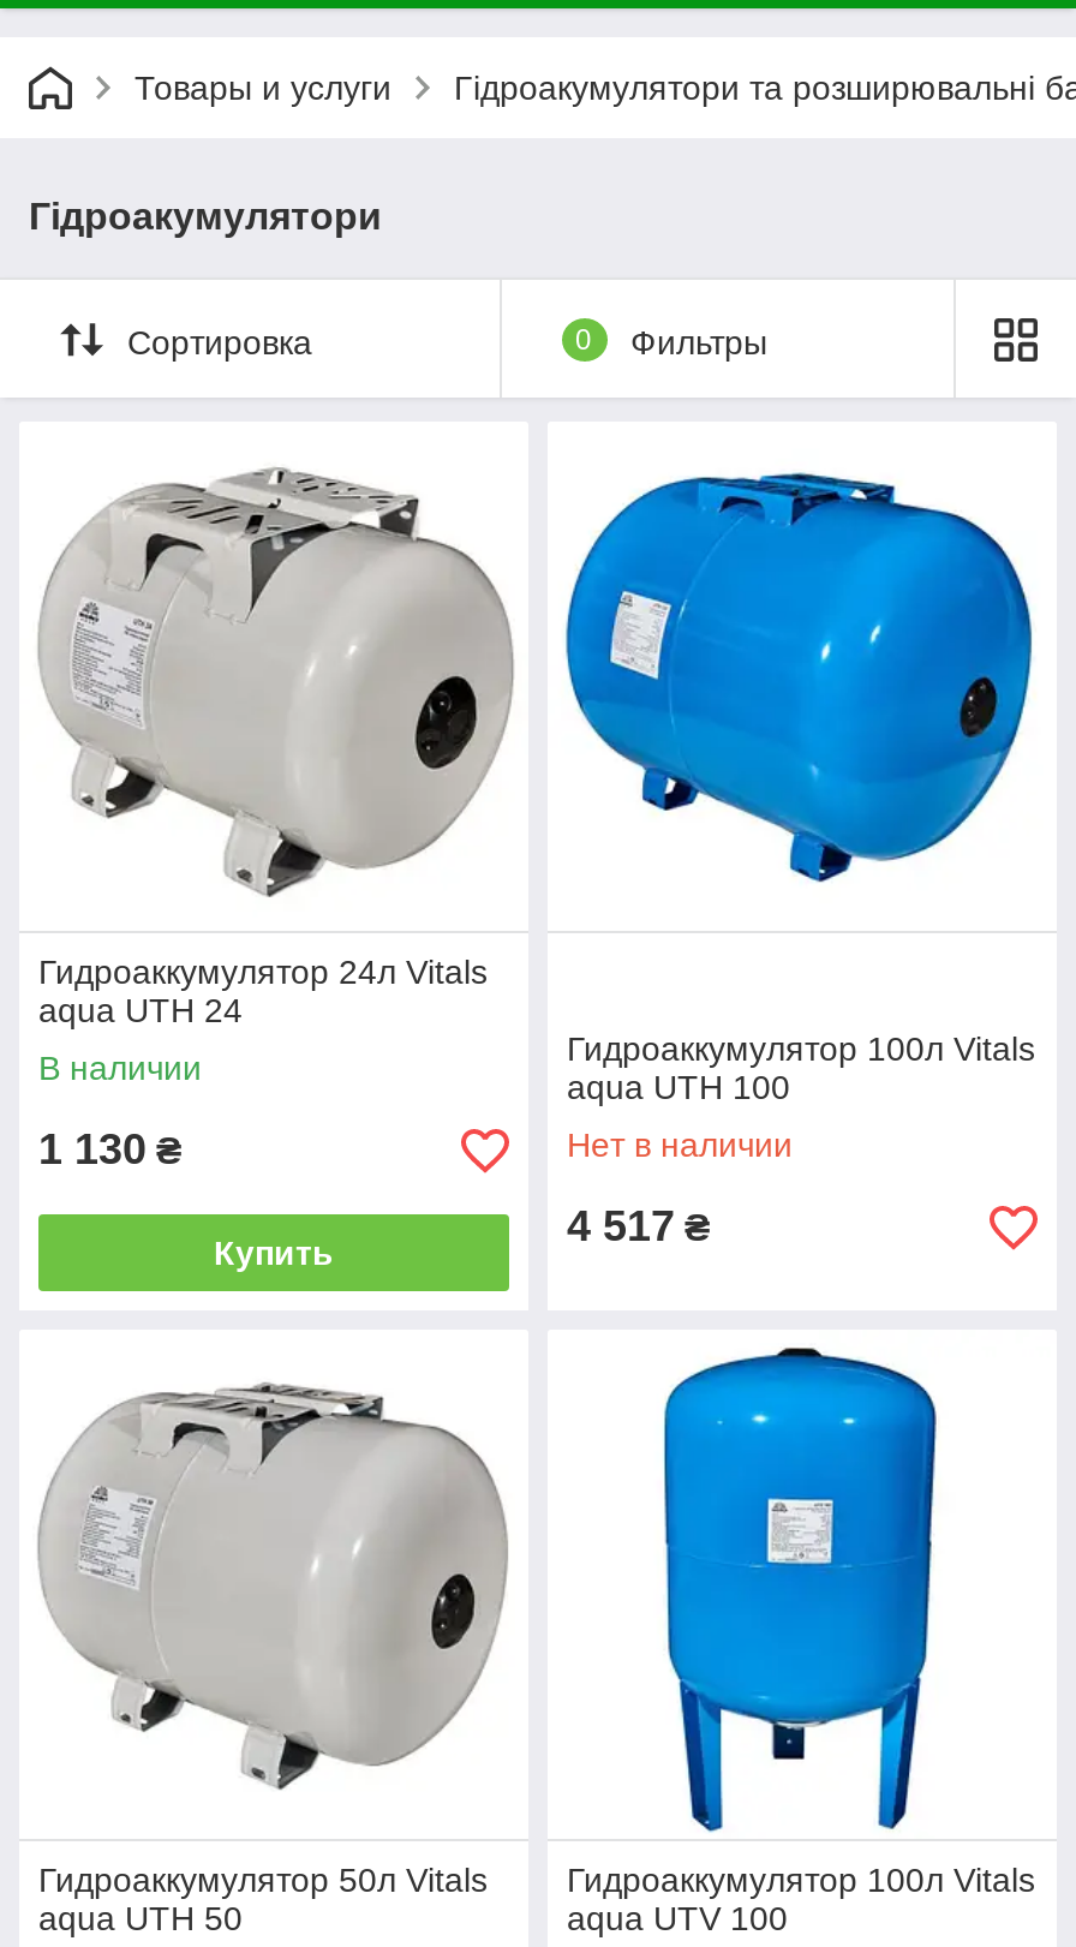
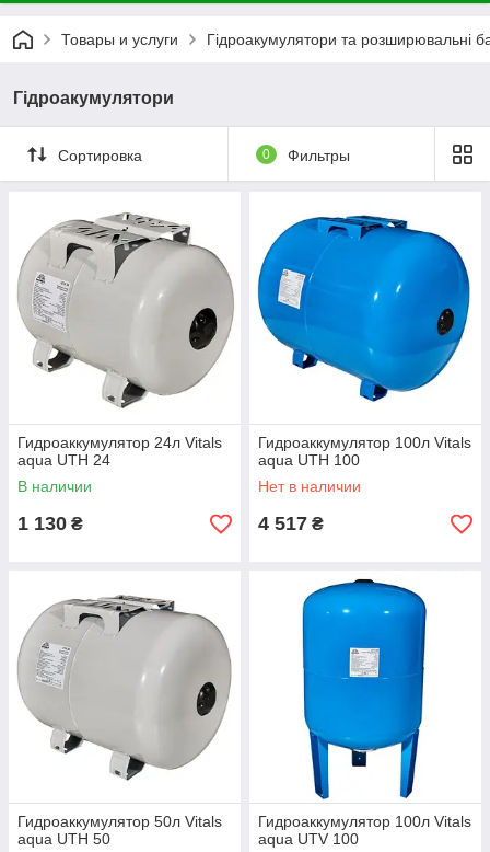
- Купить
